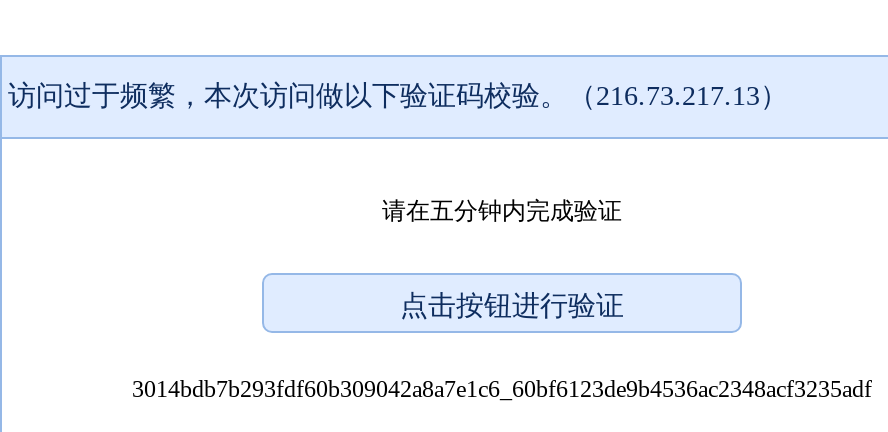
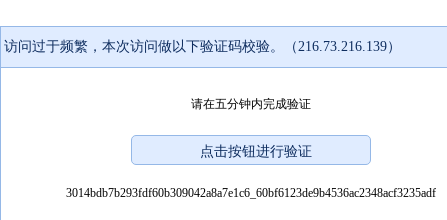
- 访问过于频繁，本次访问做以下验证码校验。（216.73.217.13）
+ 访问过于频繁，本次访问做以下验证码校验。（216.73.216.139）
